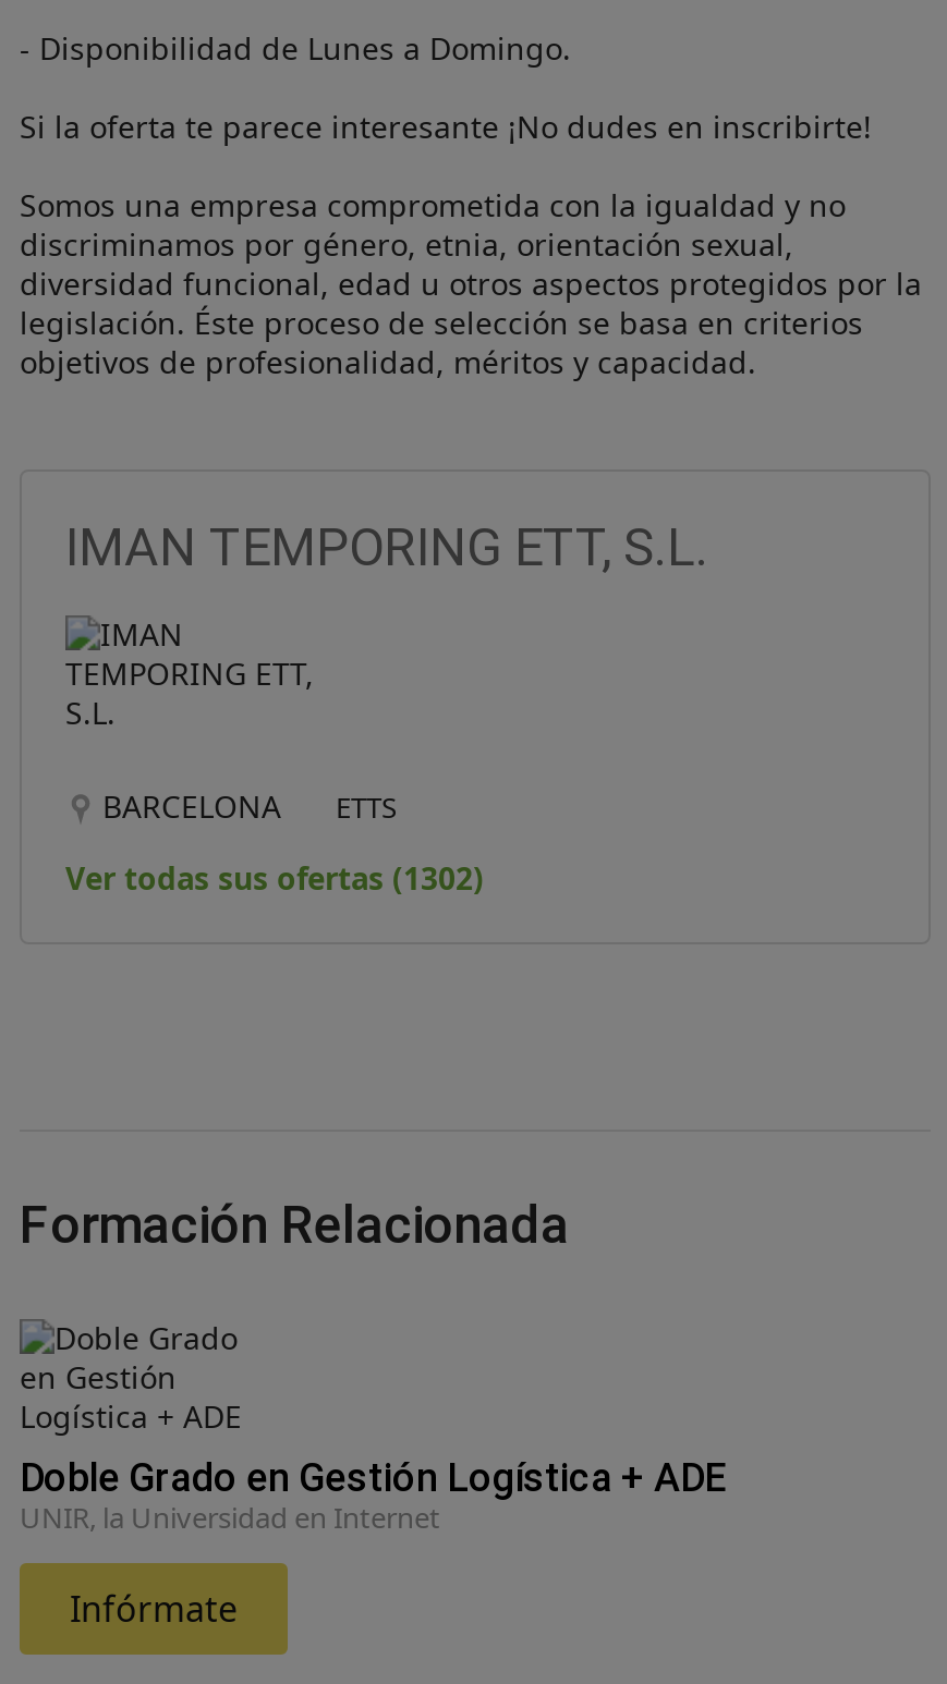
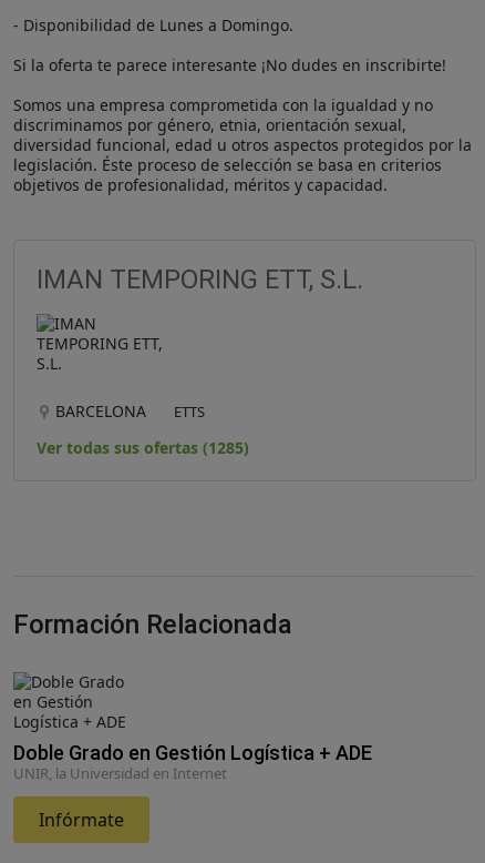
- Ver todas sus ofertas (1302)
+ Ver todas sus ofertas (1285)
